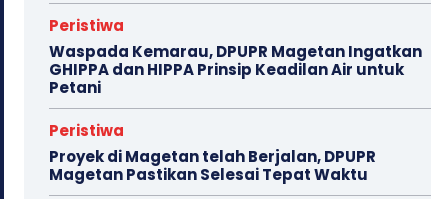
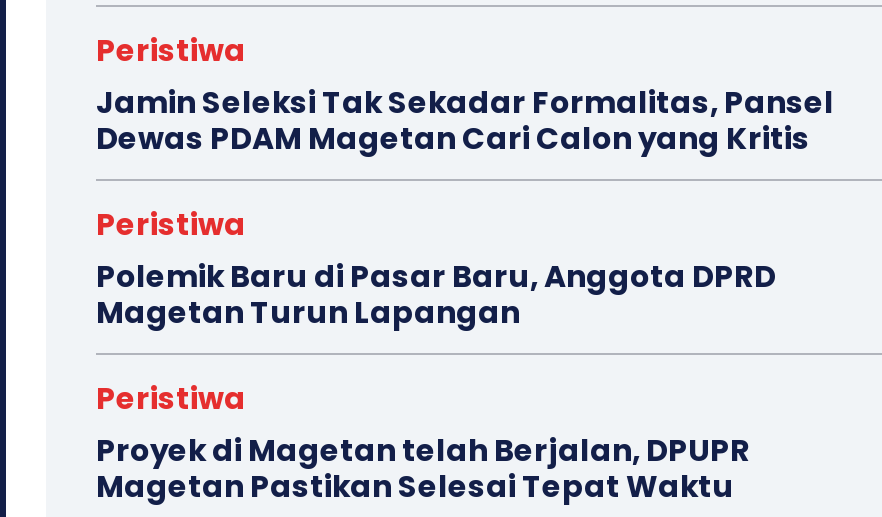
- Waspada Kemarau, DPUPR Magetan Ingatkan
- GHIPPA dan HIPPA Prinsip Keadilan Air untuk
- Petani
+ Jamin Seleksi Tak Sekadar Formalitas, Pansel
+ Dewas PDAM Magetan Cari Calon yang Kritis
+ Peristiwa
+ Polemik Baru di Pasar Baru, Anggota DPRD
+ Magetan Turun Lapangan
